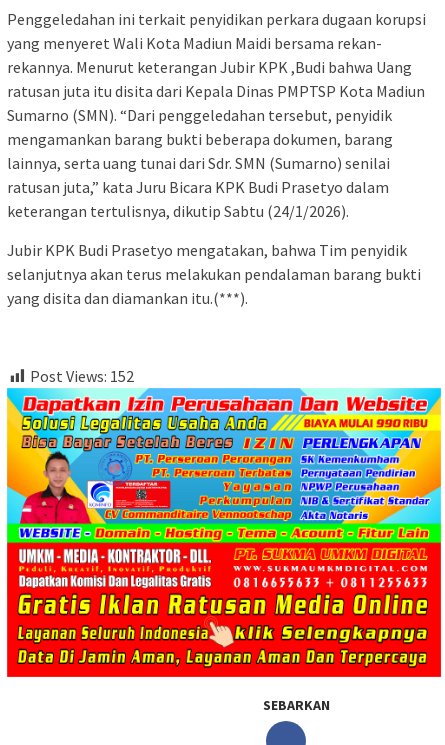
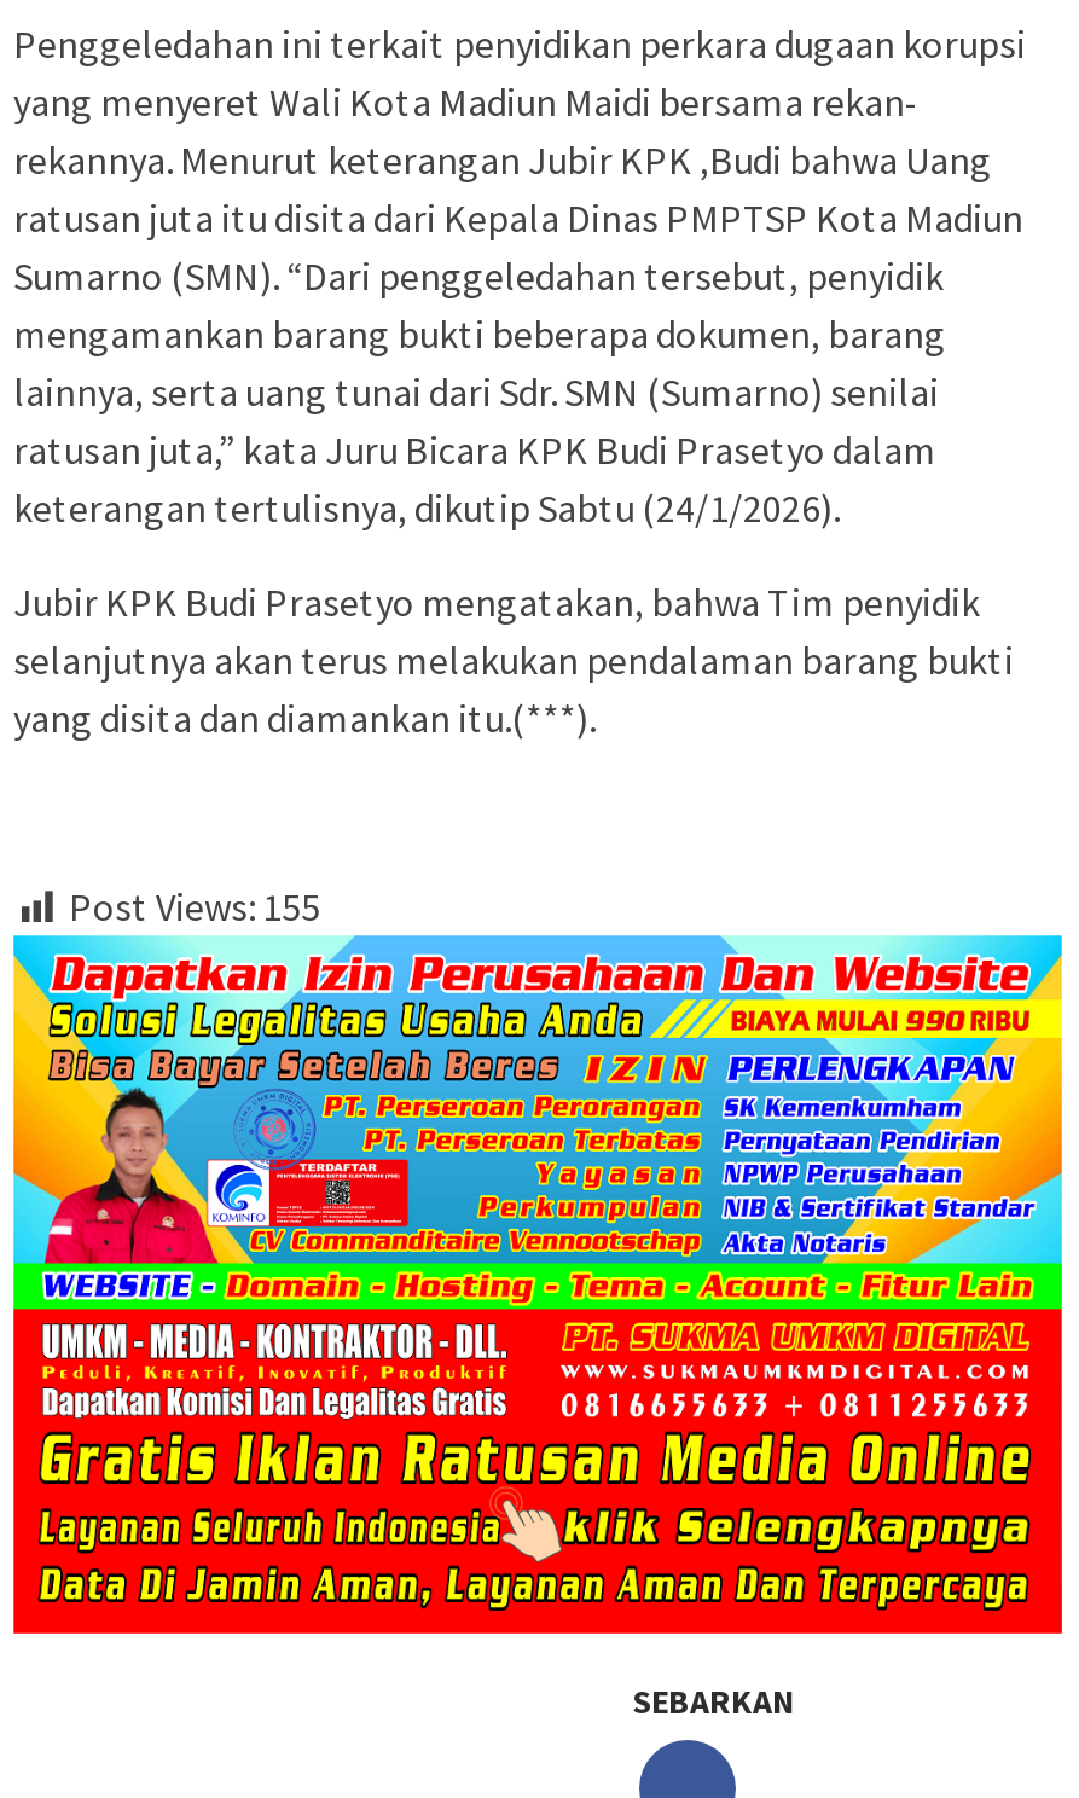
- Post Views: 152
+ Post Views: 155
